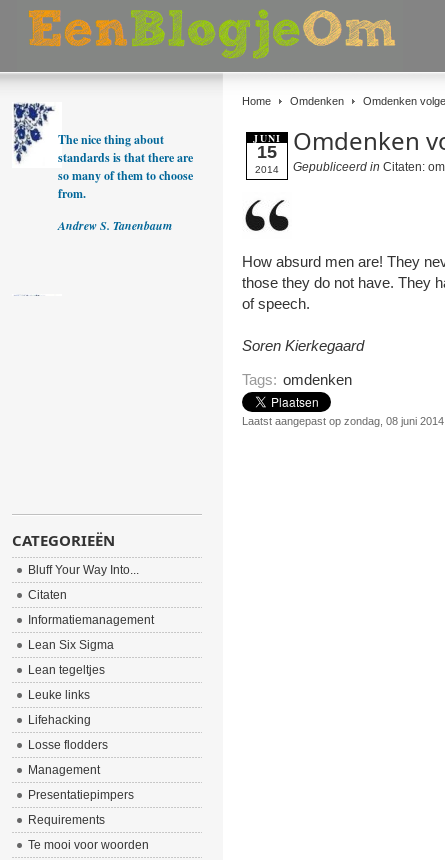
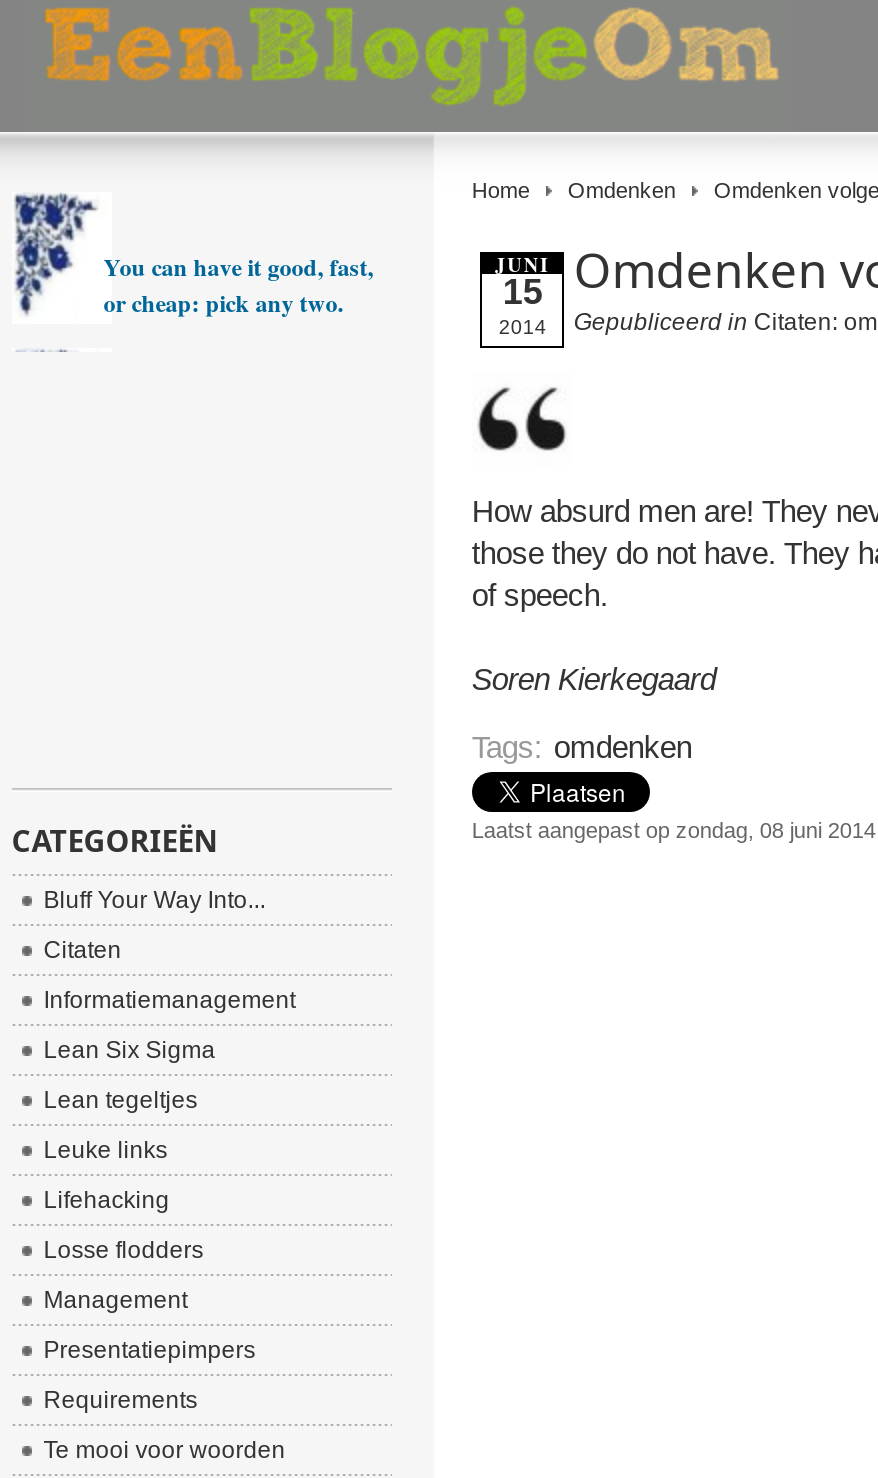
- The nice thing about
- standards is that there are
- so many of them to choose
- from.
- Andrew S. Tanenbaum
+ You can have it good, fast,
+ or cheap: pick any two.
